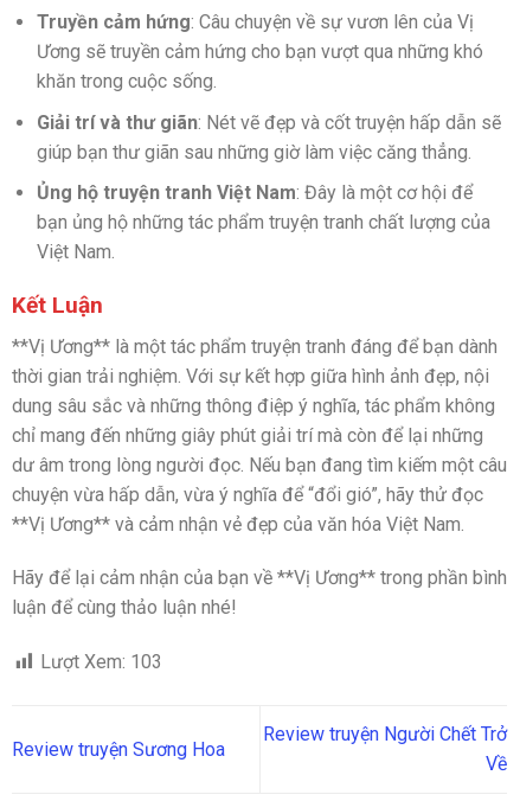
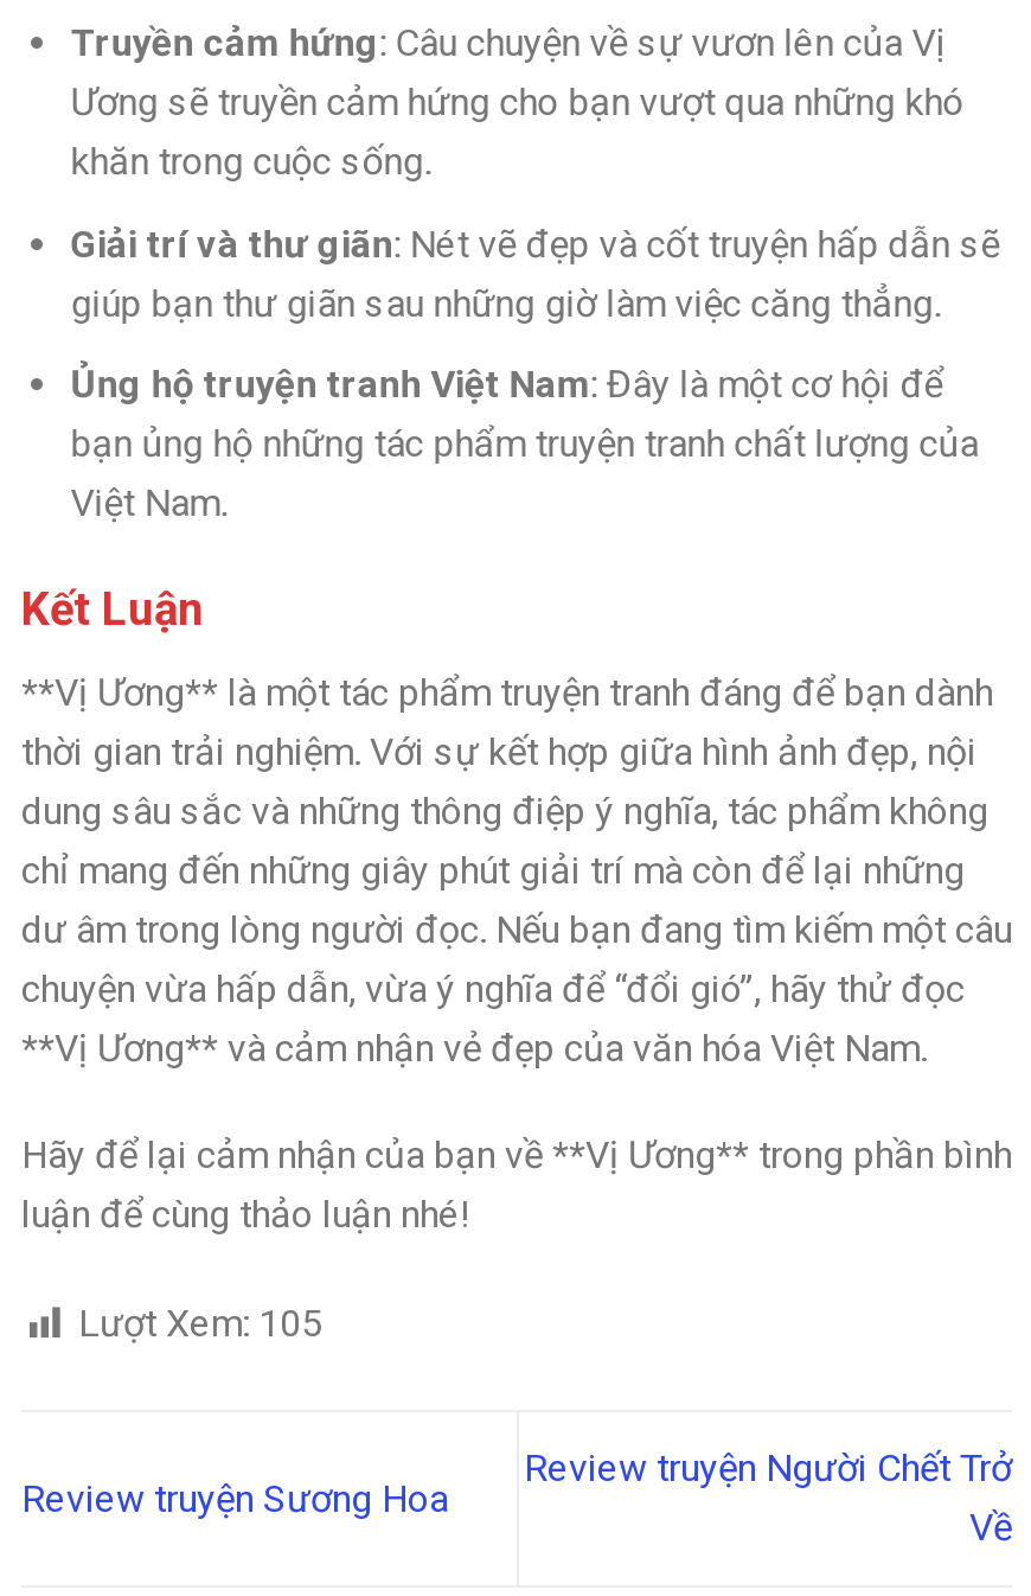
- Lượt Xem: 103
+ Lượt Xem: 105
